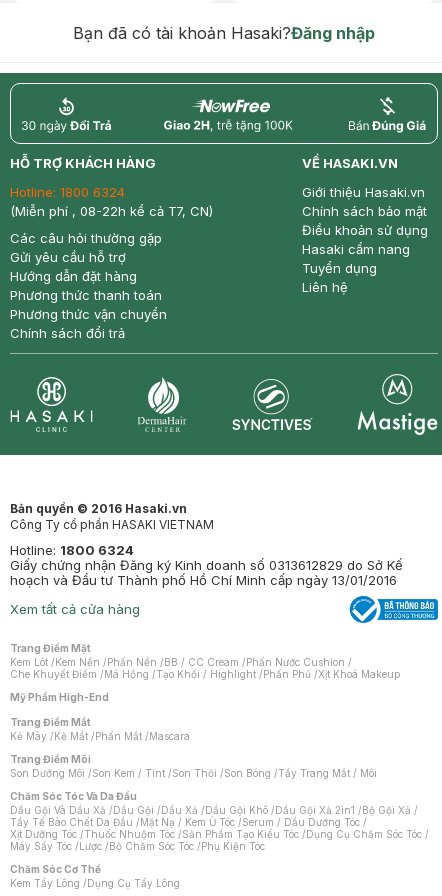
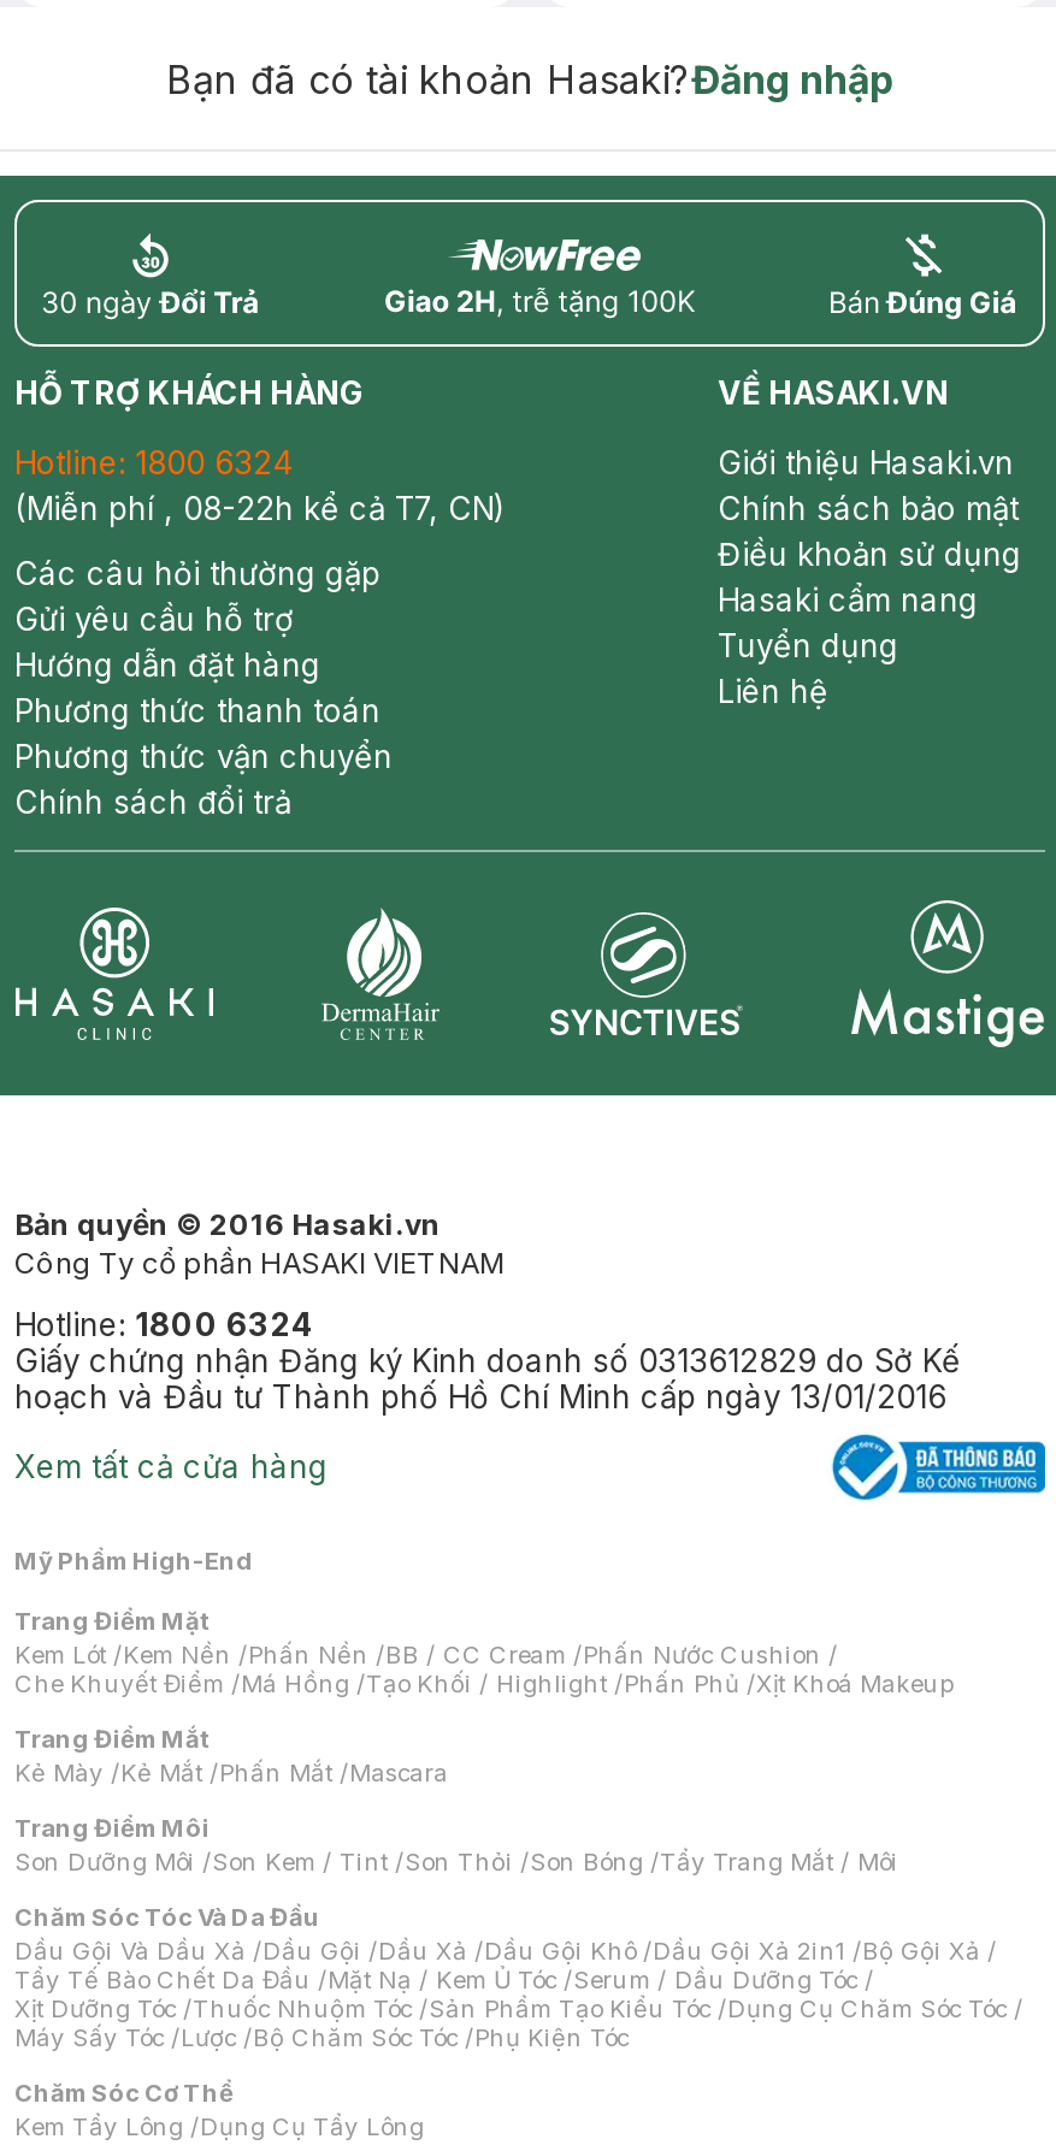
moved down: Trang Điểm Mặt | Kem Lót /Kem Nền /Phấn Nền /BB / CC Cream /Phấn Nước Cushion / | Che Khuyết Điểm /Má Hồng /Tạo Khối / Highlight /Phấn Phủ /Xịt Khoá Makeup

moved up: Mỹ Phẩm High-End
